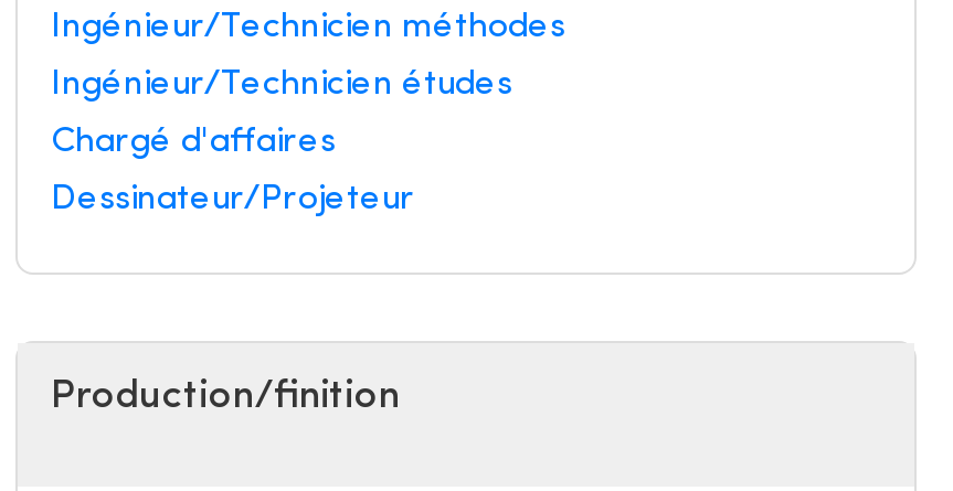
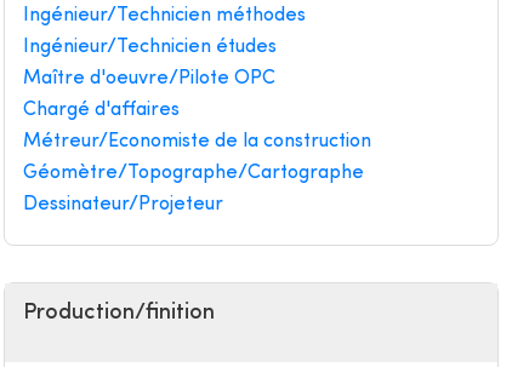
+ Maître d'oeuvre/Pilote OPC

+ Métreur/Economiste de la construction
+ Géomètre/Topographe/Cartographe
